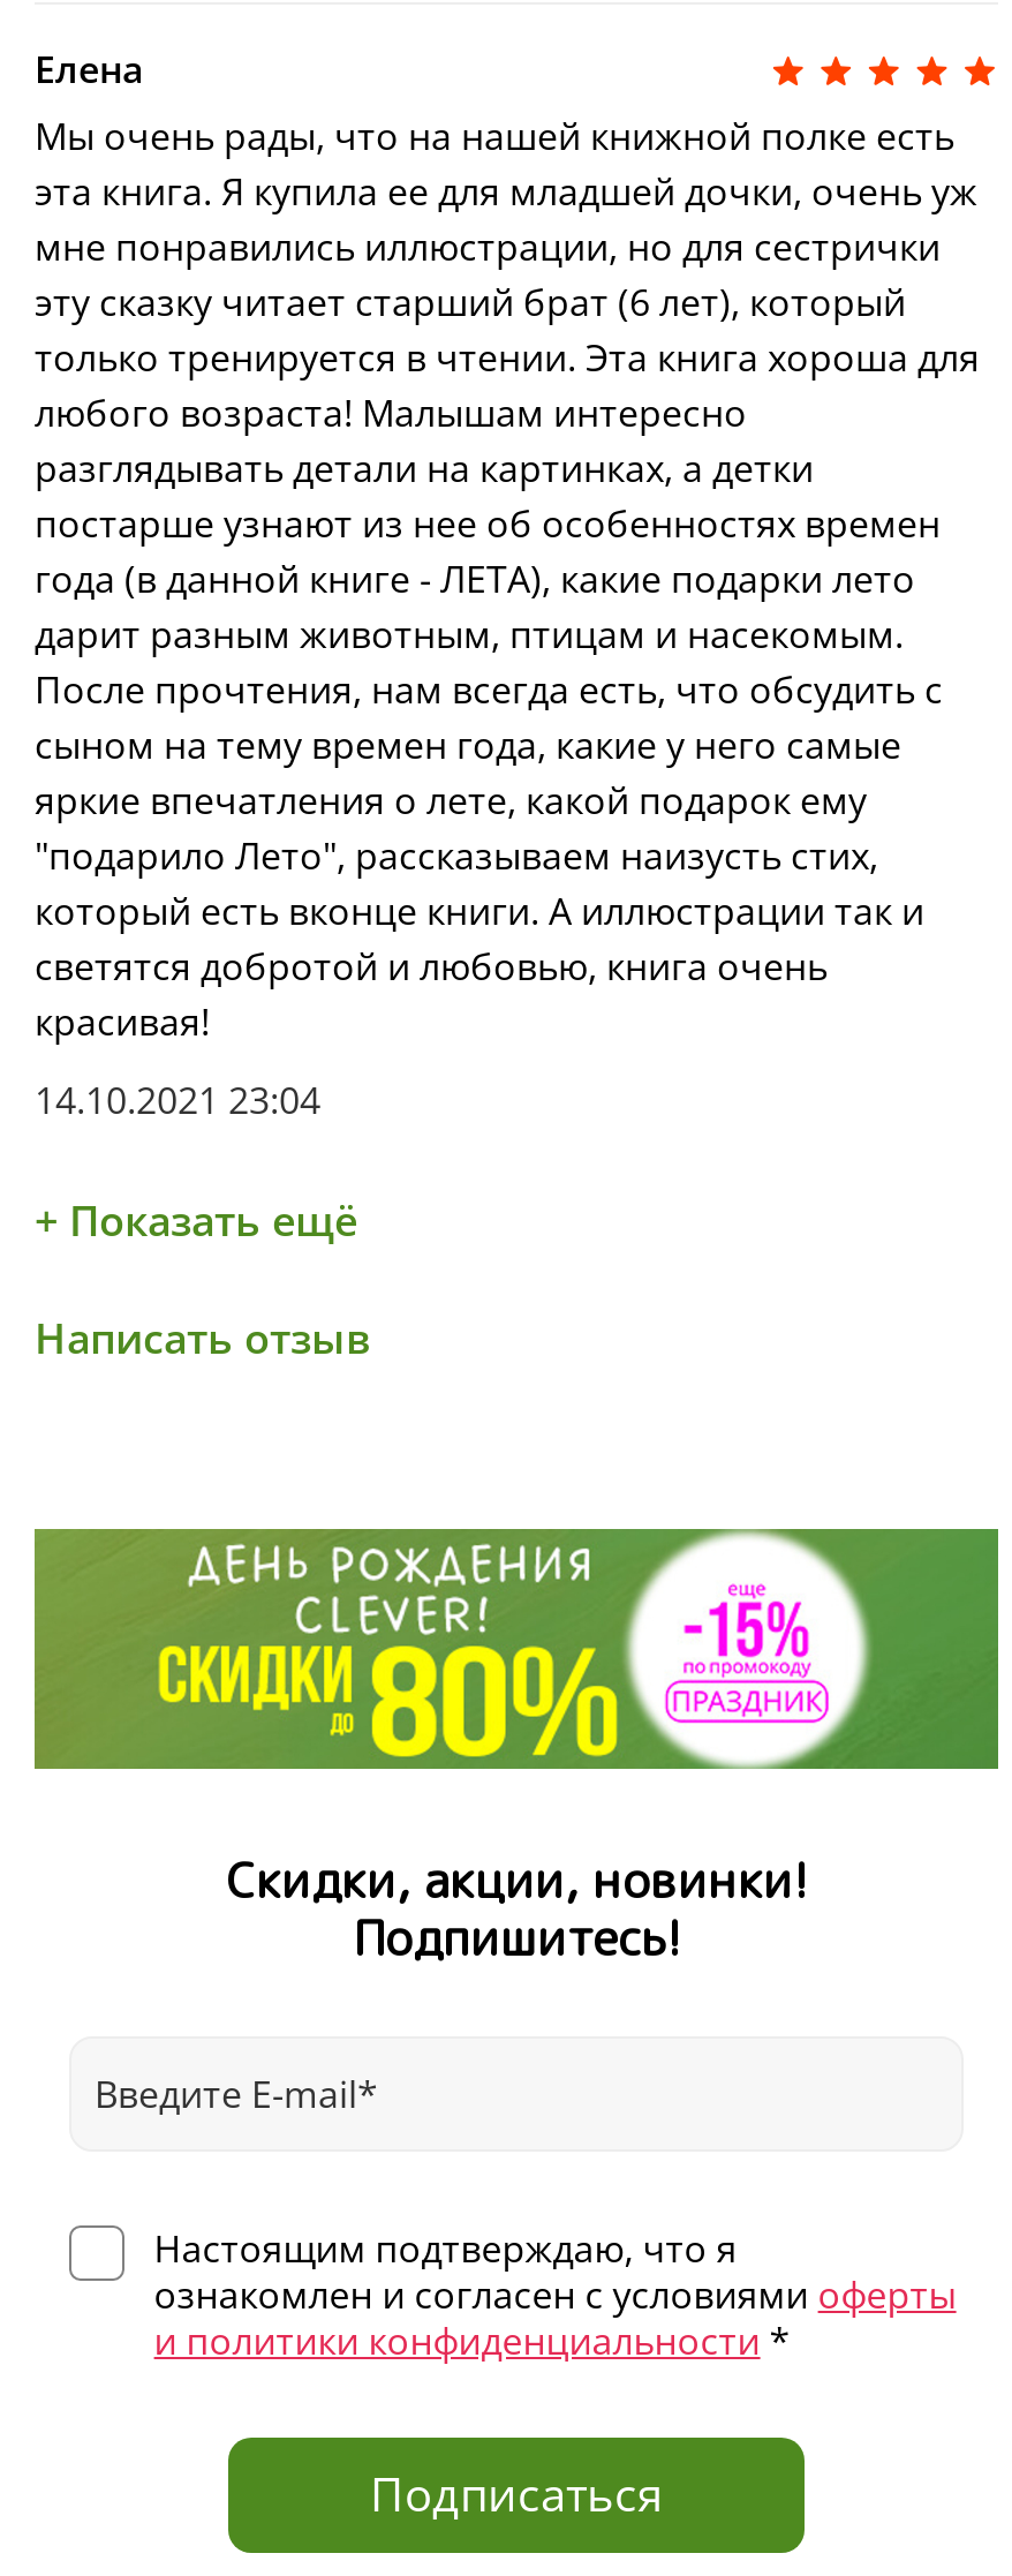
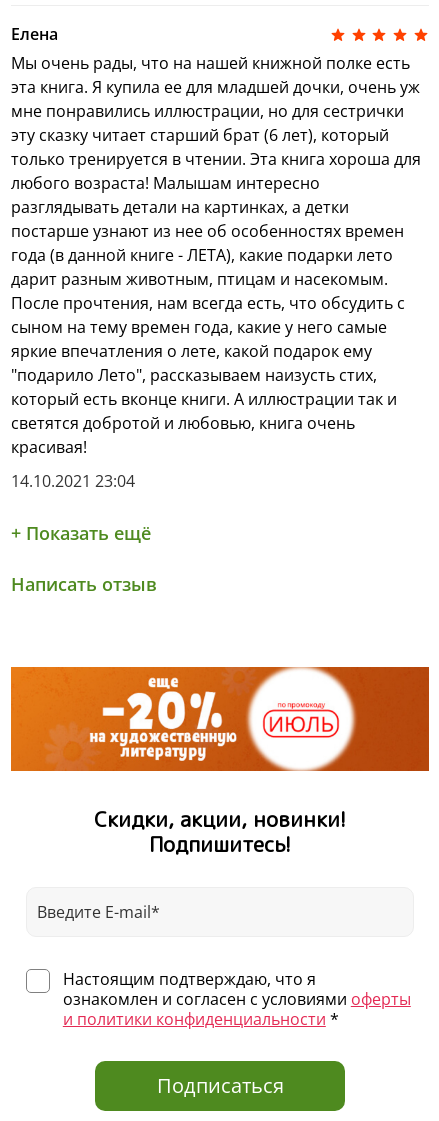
- [image]
+ [image]
